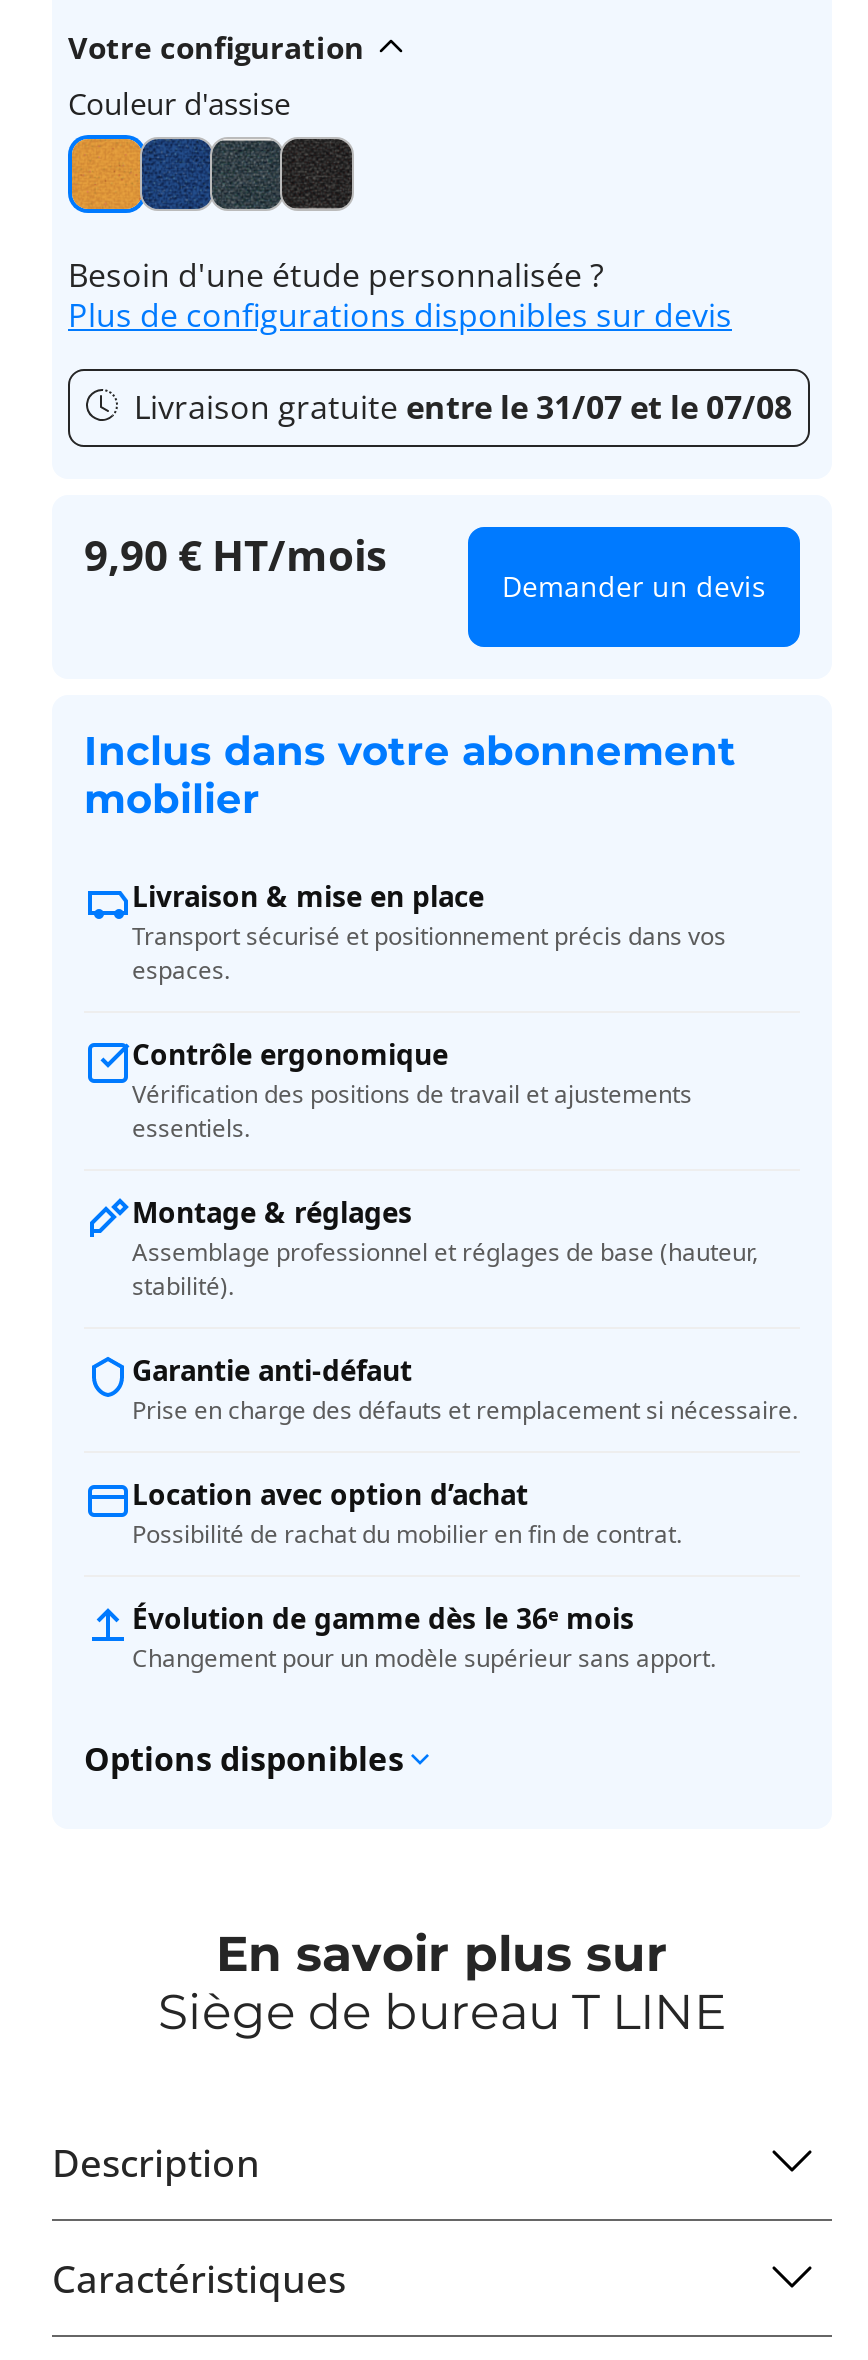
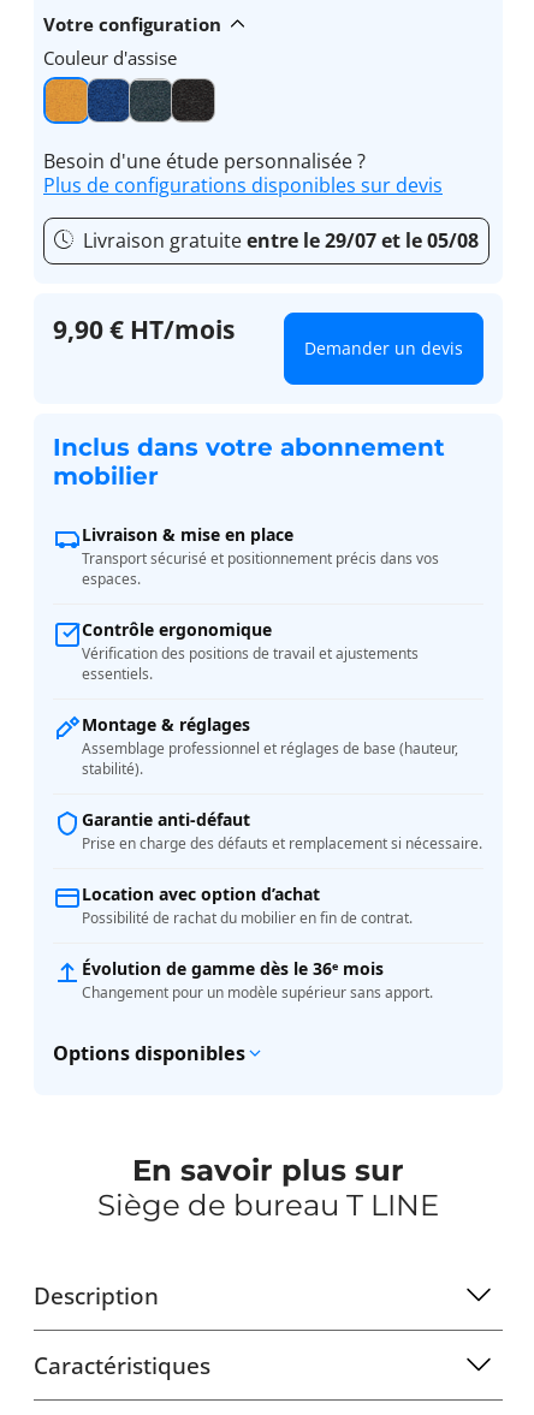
- Livraison gratuite entre le 31/07 et le 07/08
+ Livraison gratuite entre le 29/07 et le 05/08
